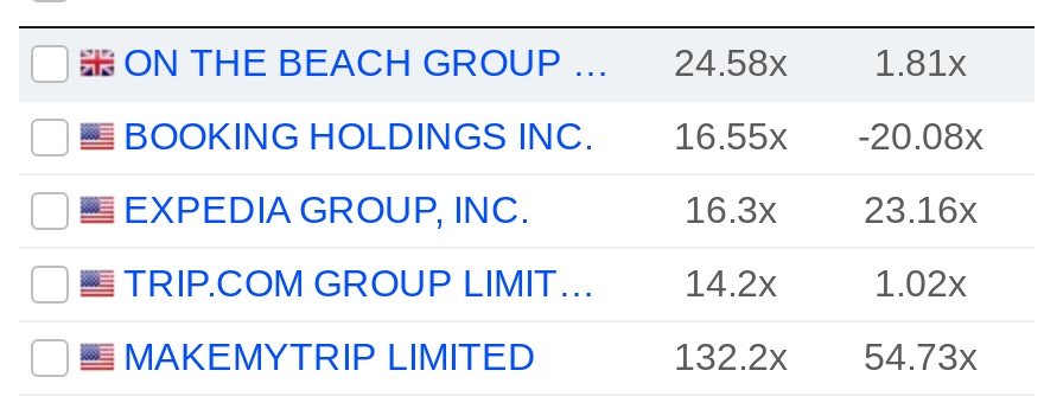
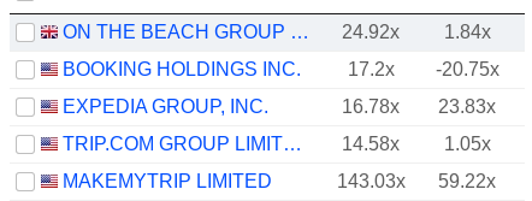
- 24.58x
- 1.81x
+ 24.92x
+ 1.84x

- 16.55x
- -20.08x
+ 17.2x
+ -20.75x

- 16.3x
- 23.16x
+ 16.78x
+ 23.83x

- 14.2x
- 1.02x
+ 14.58x
+ 1.05x

- 132.2x
- 54.73x
+ 143.03x
+ 59.22x
